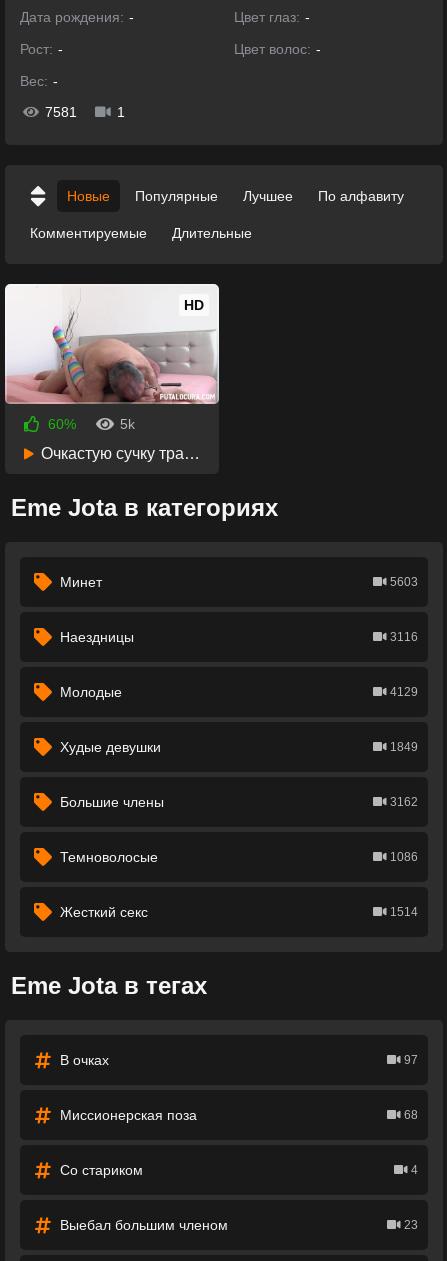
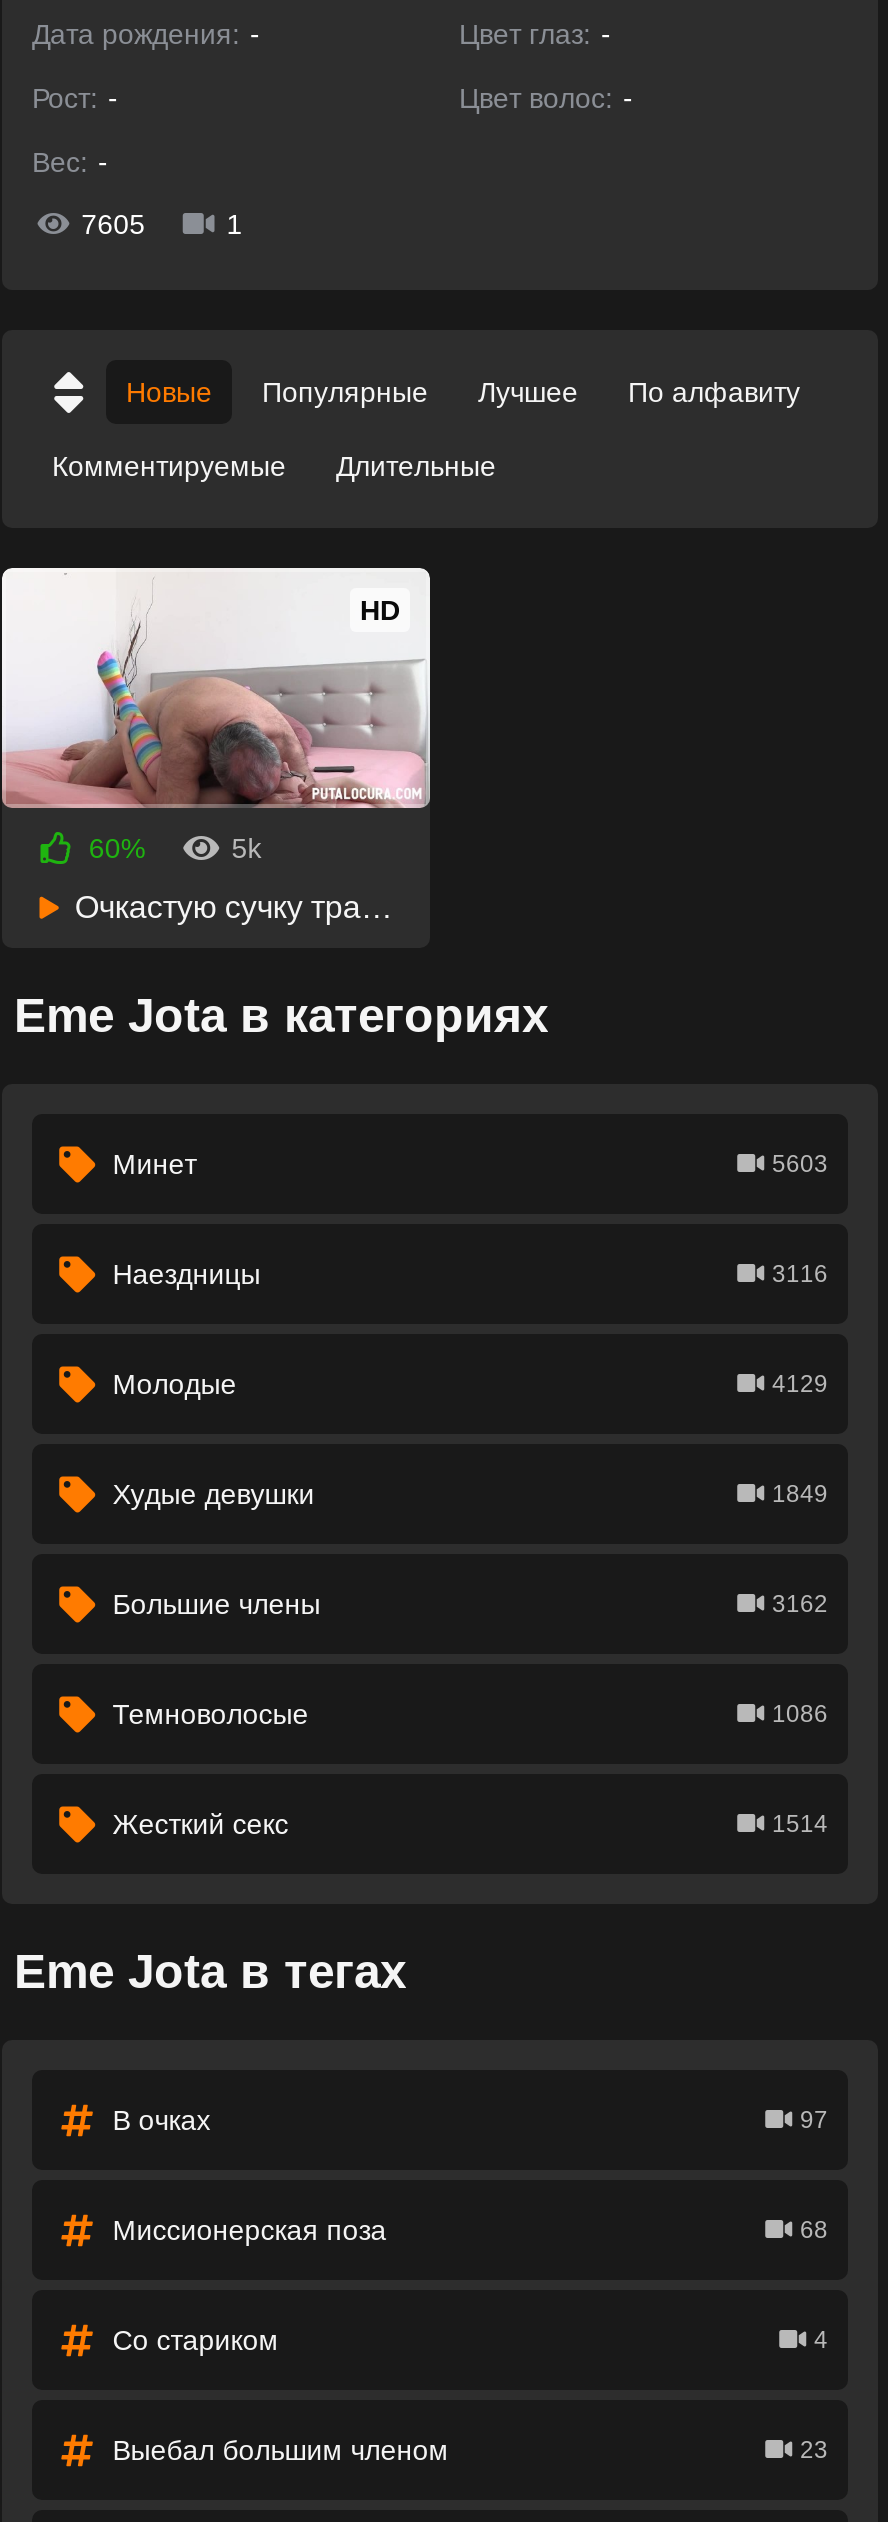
- 7581
+ 7605
